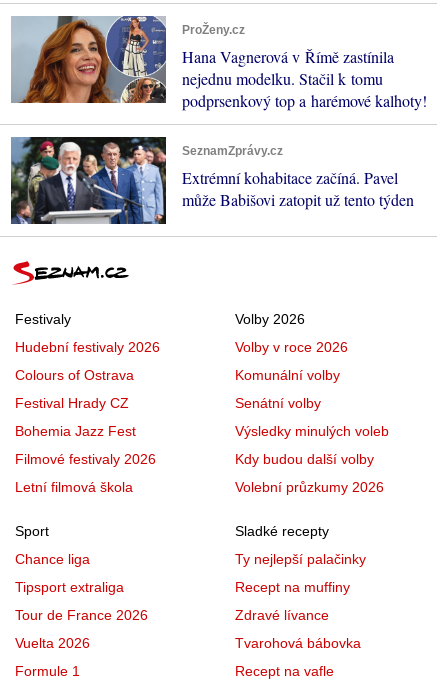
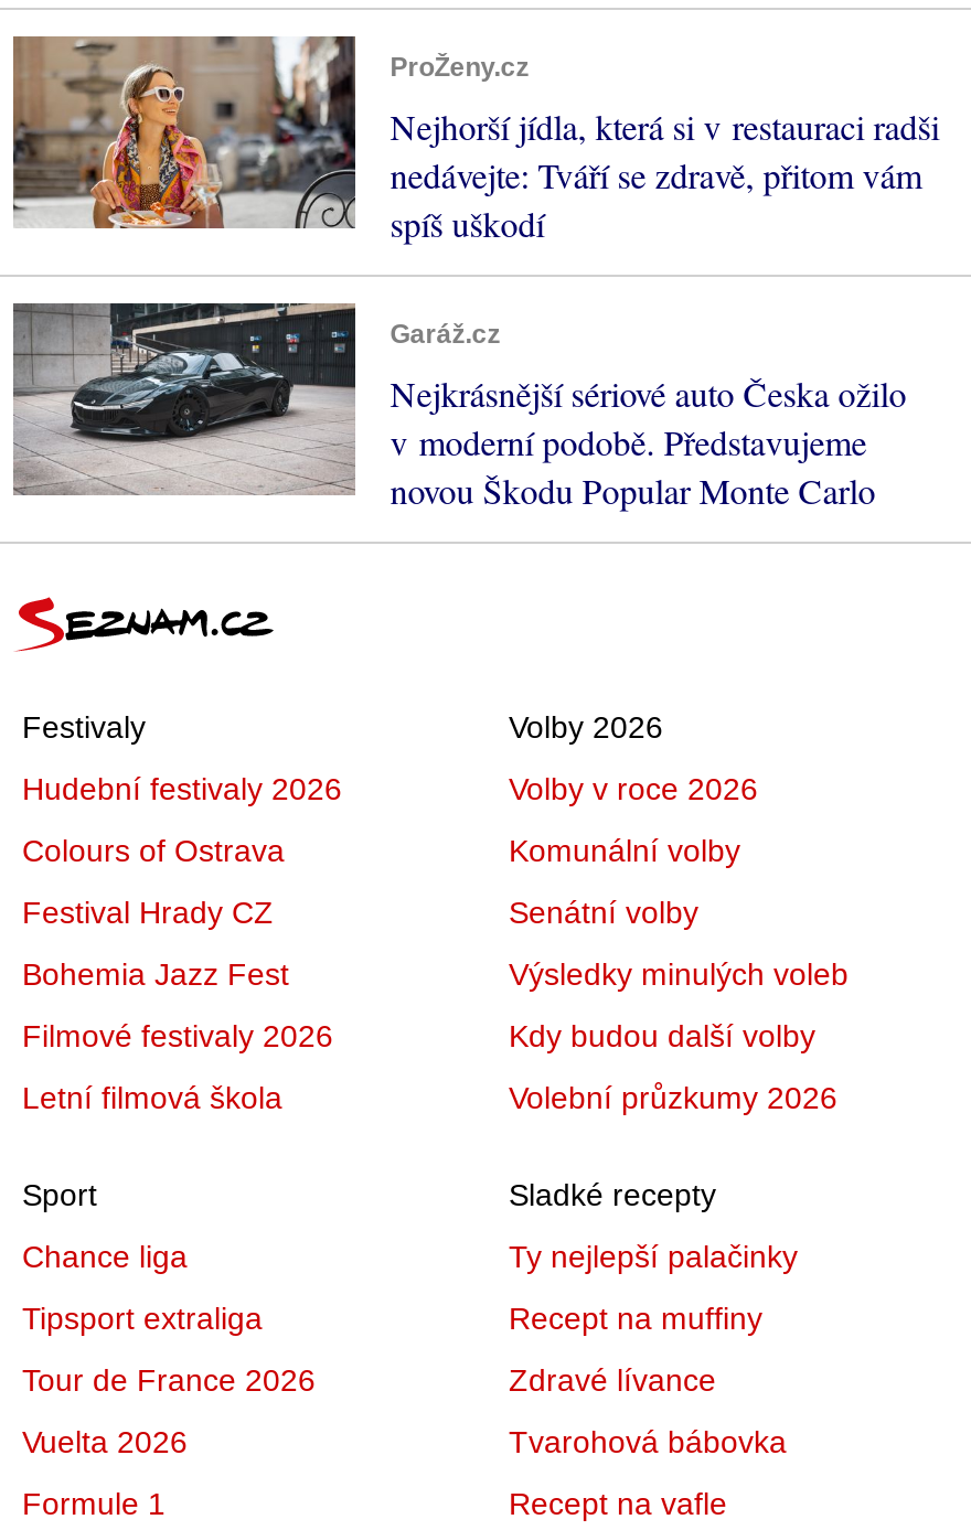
- [image]
- Hana Vagnerová v Římě zastínila
- nejednu modelku. Stačil k tomu
- podprsenkový top a harémové kalhoty!
+ [image]
+ Nejhorší jídla, která si v restauraci radši
+ nedávejte: Tváří se zdravě, přitom vám
+ spíš uškodí

- [image]
- SeznamZprávy.cz
- Extrémní kohabitace začíná. Pavel
- může Babišovi zatopit už tento týden
+ [image]
+ Garáž.cz
+ Nejkrásnější sériové auto Česka ožilo
+ v moderní podobě. Představujeme
+ novou Škodu Popular Monte Carlo
